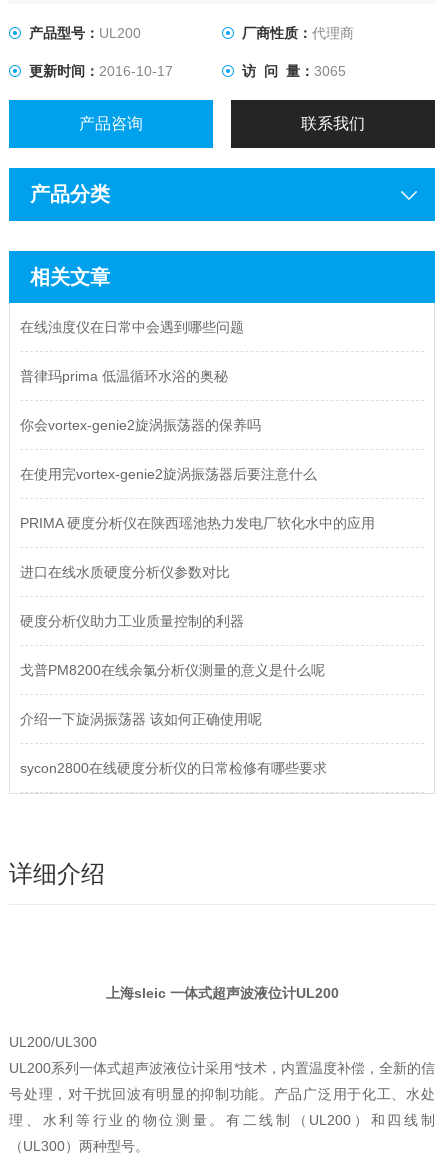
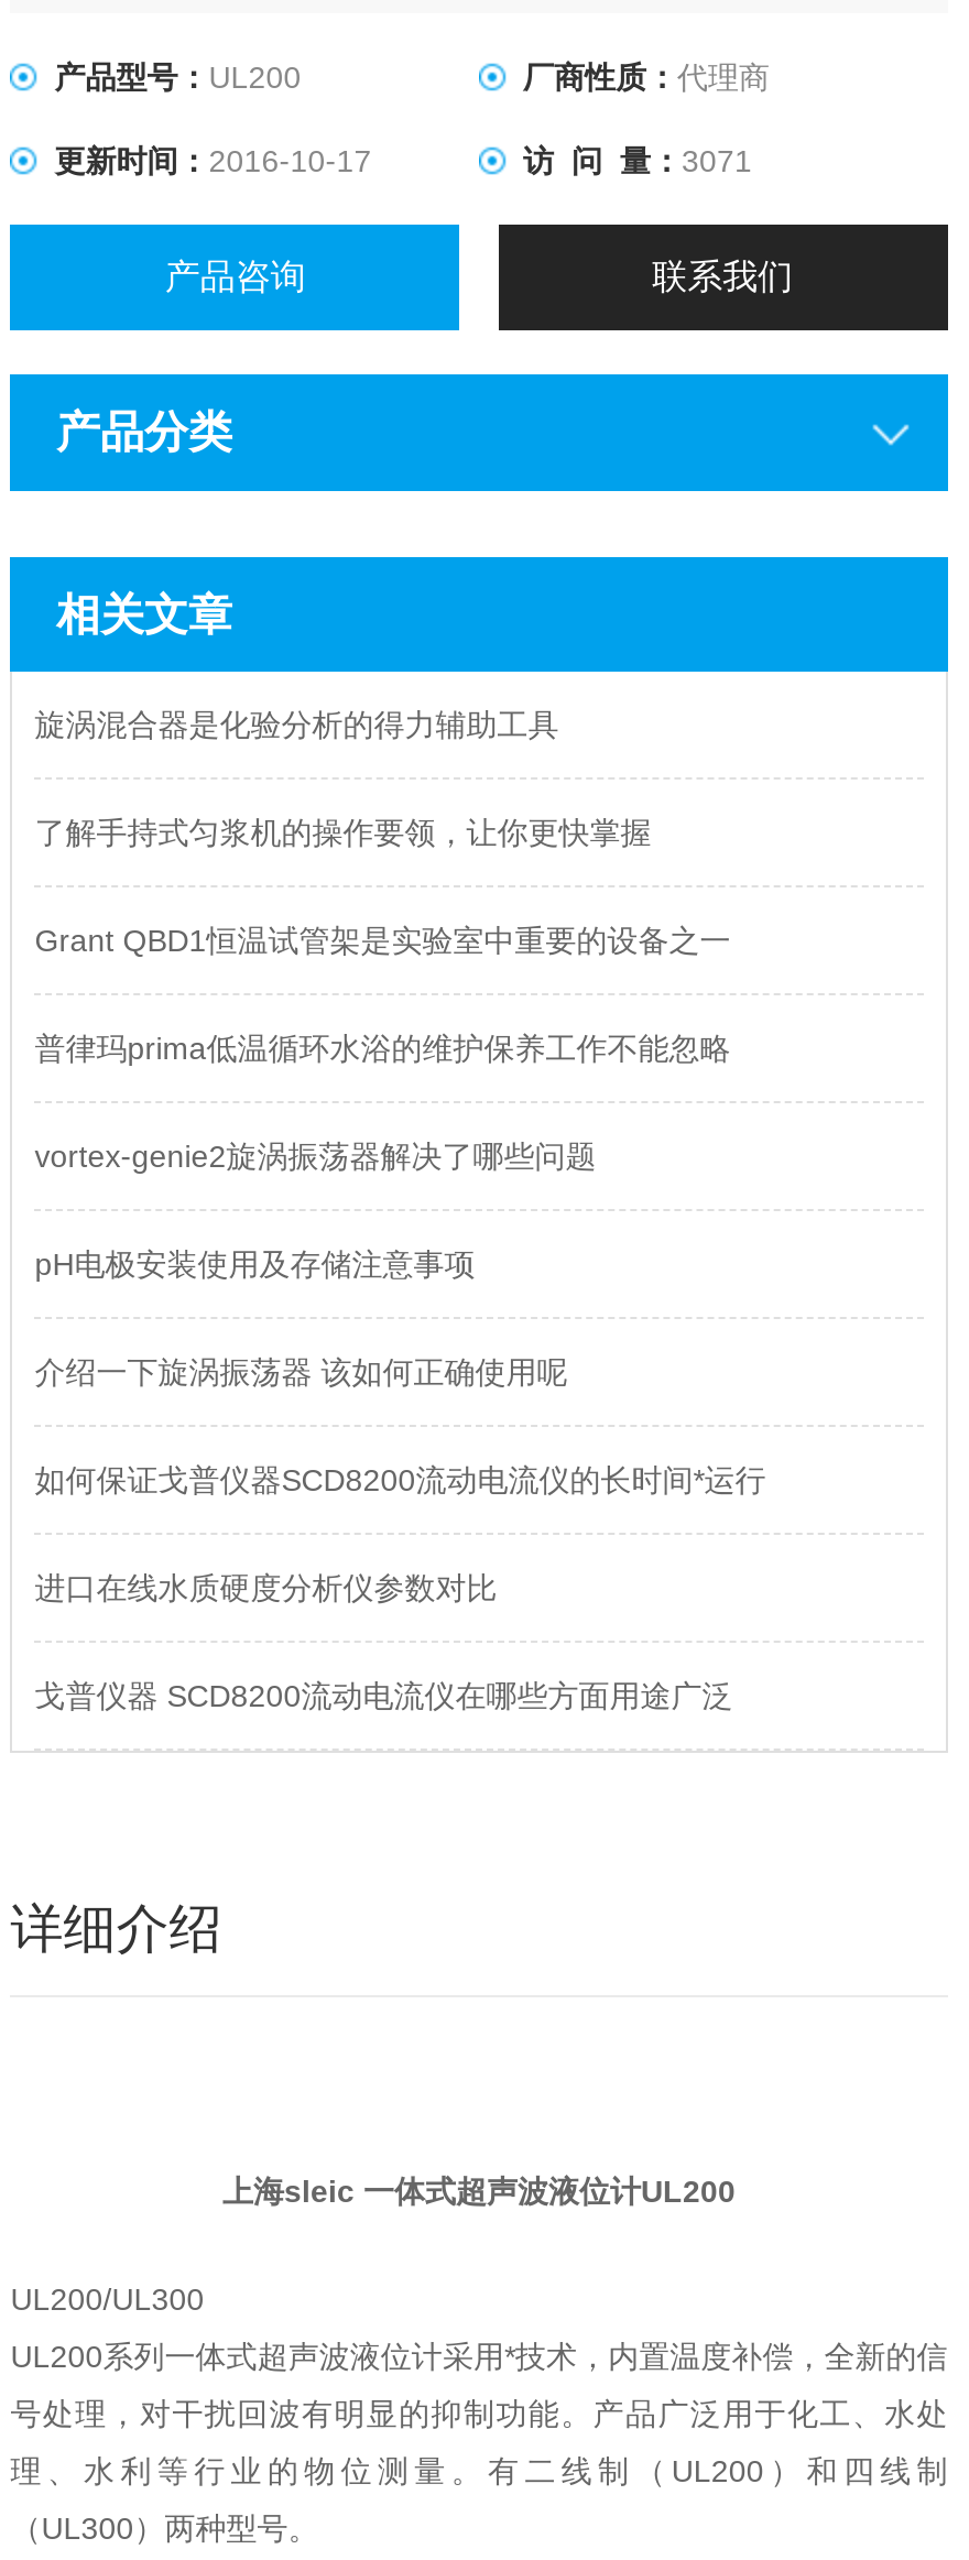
- 访 问 量：3065
+ 访 问 量：3071

- 在线浊度仪在日常中会遇到哪些问题
- 普律玛prima 低温循环水浴的奥秘
- 你会vortex-genie2旋涡振荡器的保养吗
- 在使用完vortex-genie2旋涡振荡器后要注意什么
- PRIMA 硬度分析仪在陕西瑶池热力发电厂软化水中的应用
+ 旋涡混合器是化验分析的得力辅助工具
+ 了解手持式匀浆机的操作要领，让你更快掌握
+ Grant QBD1恒温试管架是实验室中重要的设备之一
+ 普律玛prima低温循环水浴的维护保养工作不能忽略
+ vortex-genie2旋涡振荡器解决了哪些问题
+ pH电极安装使用及存储注意事项
+ 如何保证戈普仪器SCD8200流动电流仪的长时间*运行

moved down: 进口在线水质硬度分析仪参数对比

- 硬度分析仪助力工业质量控制的利器
- 戈普PM8200在线余氯分析仪测量的意义是什么呢
- sycon2800在线硬度分析仪的日常检修有哪些要求
+ 戈普仪器 SCD8200流动电流仪在哪些方面用途广泛

moved up: 介绍一下旋涡振荡器 该如何正确使用呢
